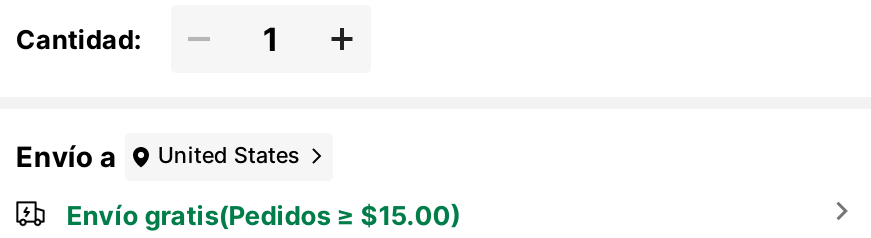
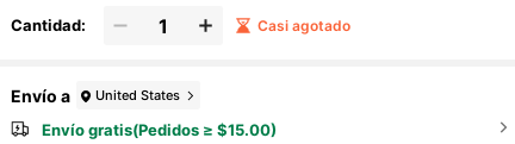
+ Casi agotado
